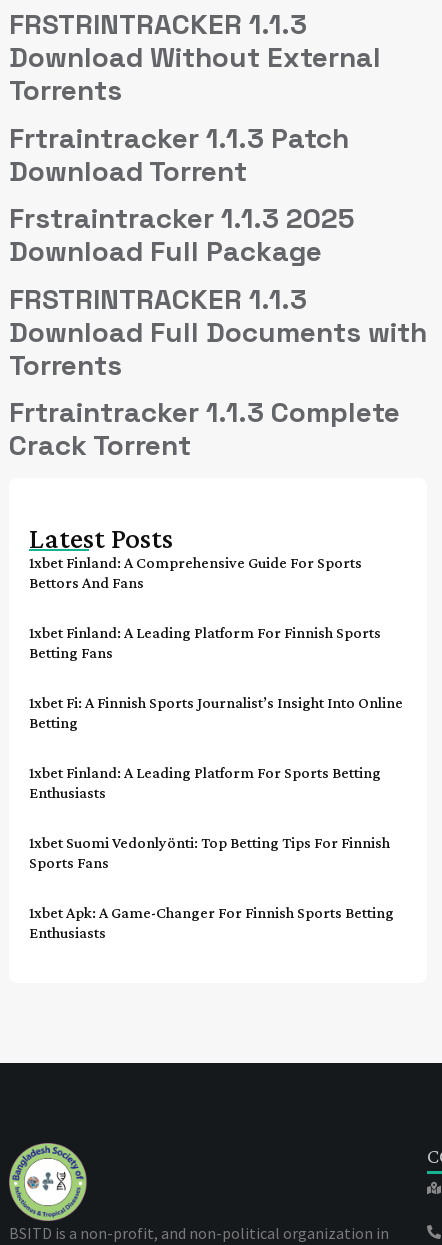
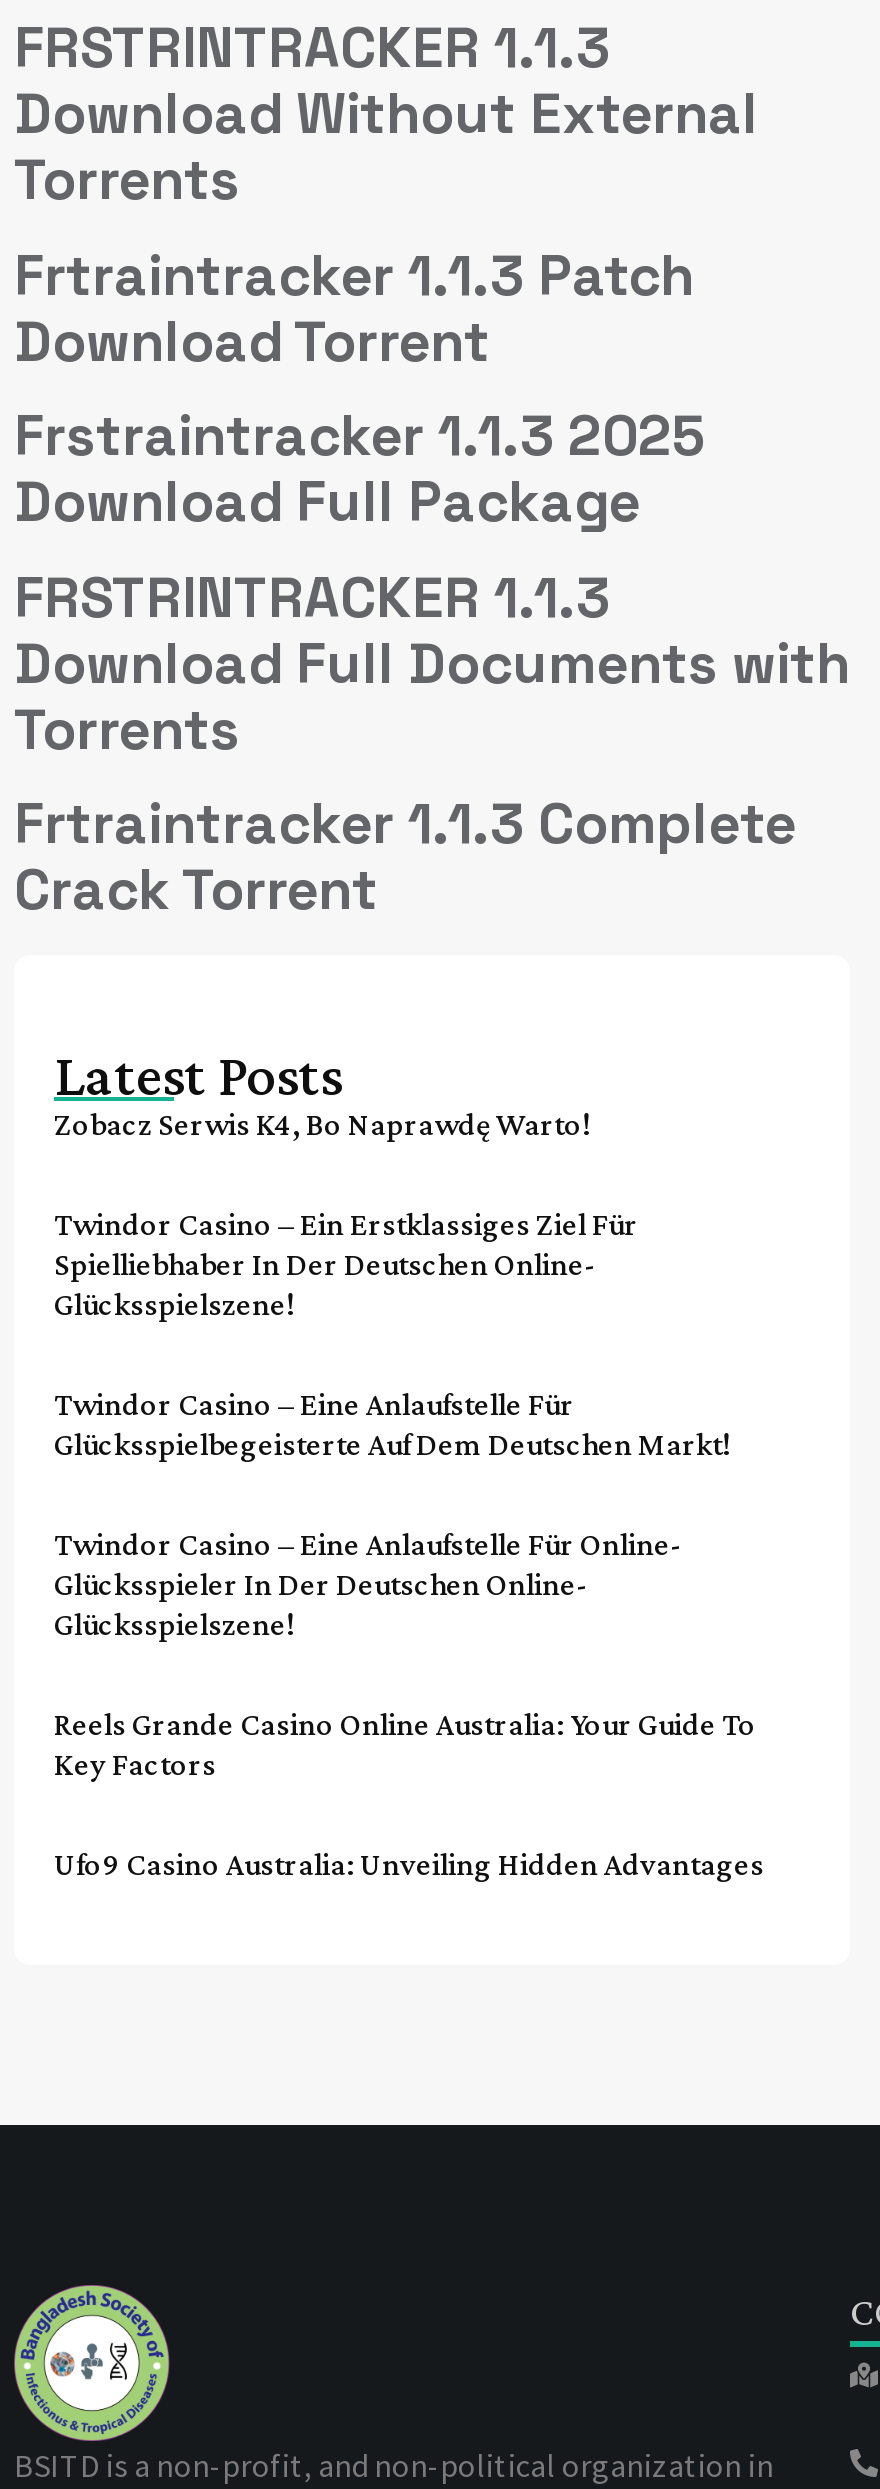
- 1xbet Finland: A Comprehensive Guide For Sports
- Bettors And Fans
+ Zobacz Serwis K4, Bo Naprawdę Warto!

- 1xbet Finland: A Leading Platform For Finnish Sports
- Betting Fans
+ Twindor Casino – Ein Erstklassiges Ziel Für
+ Spielliebhaber In Der Deutschen Online-
+ Glücksspielszene!

- 1xbet Fi: A Finnish Sports Journalist’s Insight Into Online
- Betting
+ Twindor Casino – Eine Anlaufstelle Für
+ Glücksspielbegeisterte Auf Dem Deutschen Markt!

- 1xbet Finland: A Leading Platform For Sports Betting
- Enthusiasts
+ Twindor Casino – Eine Anlaufstelle Für Online-
+ Glücksspieler In Der Deutschen Online-
+ Glücksspielszene!

- 1xbet Suomi Vedonlyönti: Top Betting Tips For Finnish
- Sports Fans
+ Reels Grande Casino Online Australia: Your Guide To
+ Key Factors

- 1xbet Apk: A Game-Changer For Finnish Sports Betting
- Enthusiasts
+ Ufo9 Casino Australia: Unveiling Hidden Advantages
